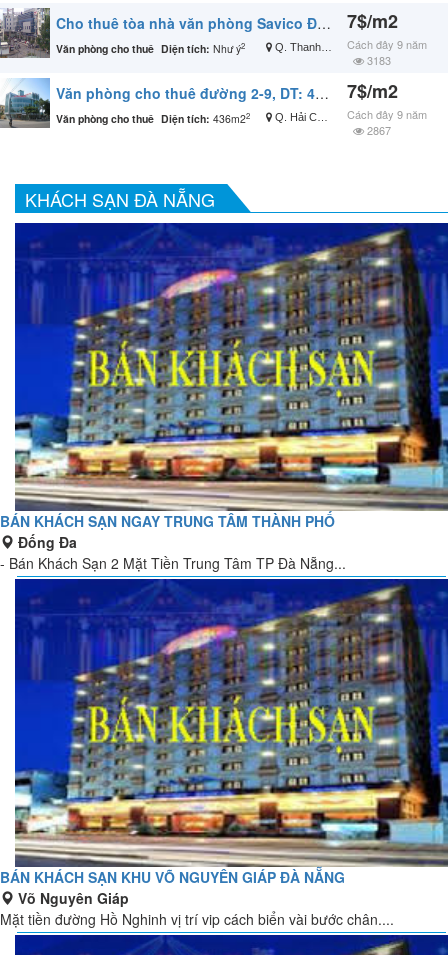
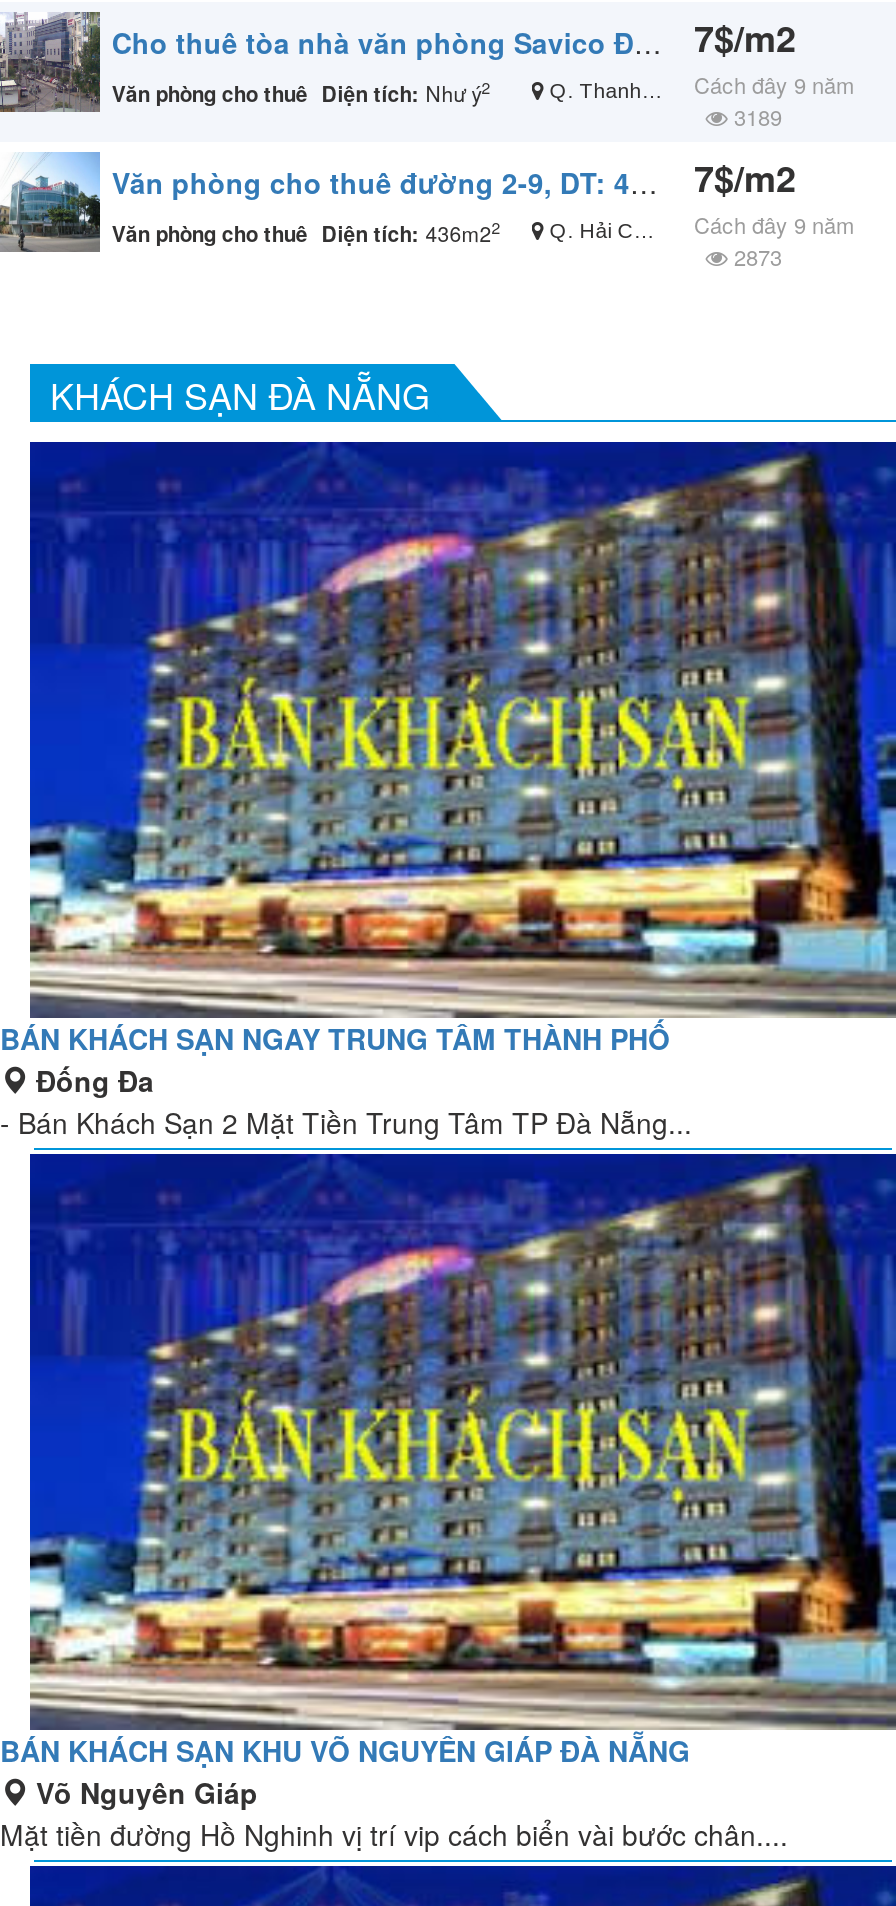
- 3183
+ 3189

- 2867
+ 2873
